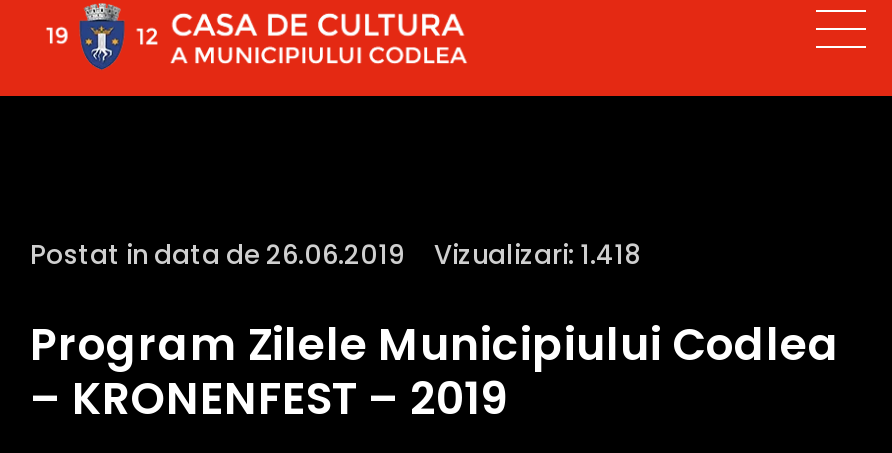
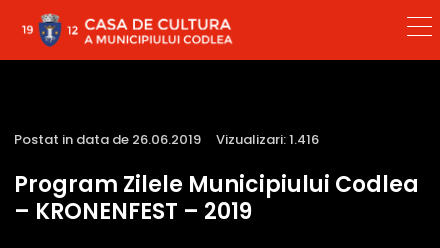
- Postat in data de 26.06.2019 Vizualizari: 1.418
+ Postat in data de 26.06.2019 Vizualizari: 1.416
